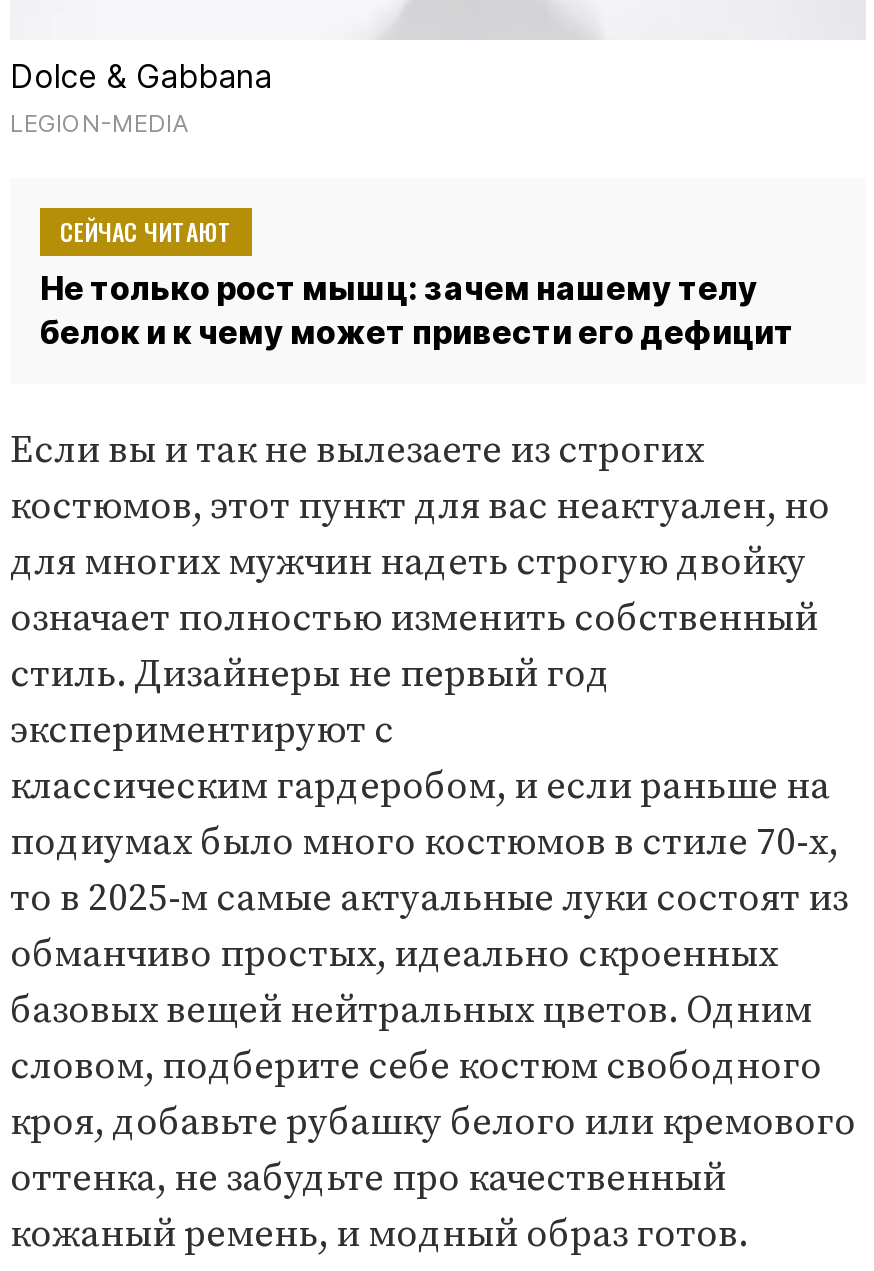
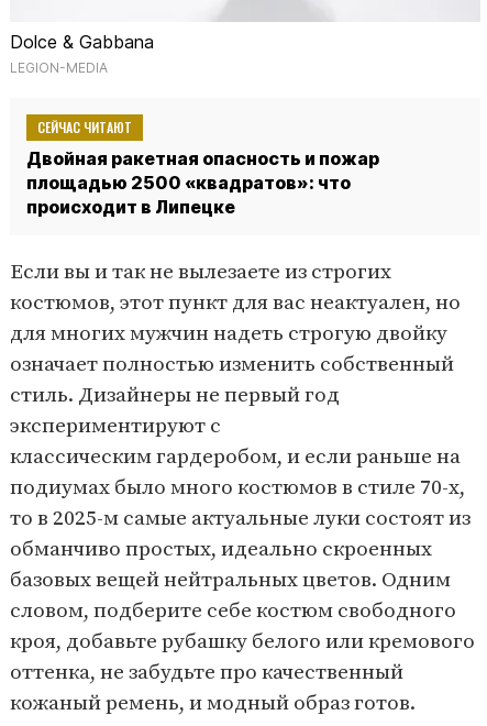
- Не только рост мышц: зачем нашему телу
- белок и к чему может привести его дефицит
+ Двойная ракетная опасность и пожар
+ площадью 2500 «квадратов»: что
+ происходит в Липецке
